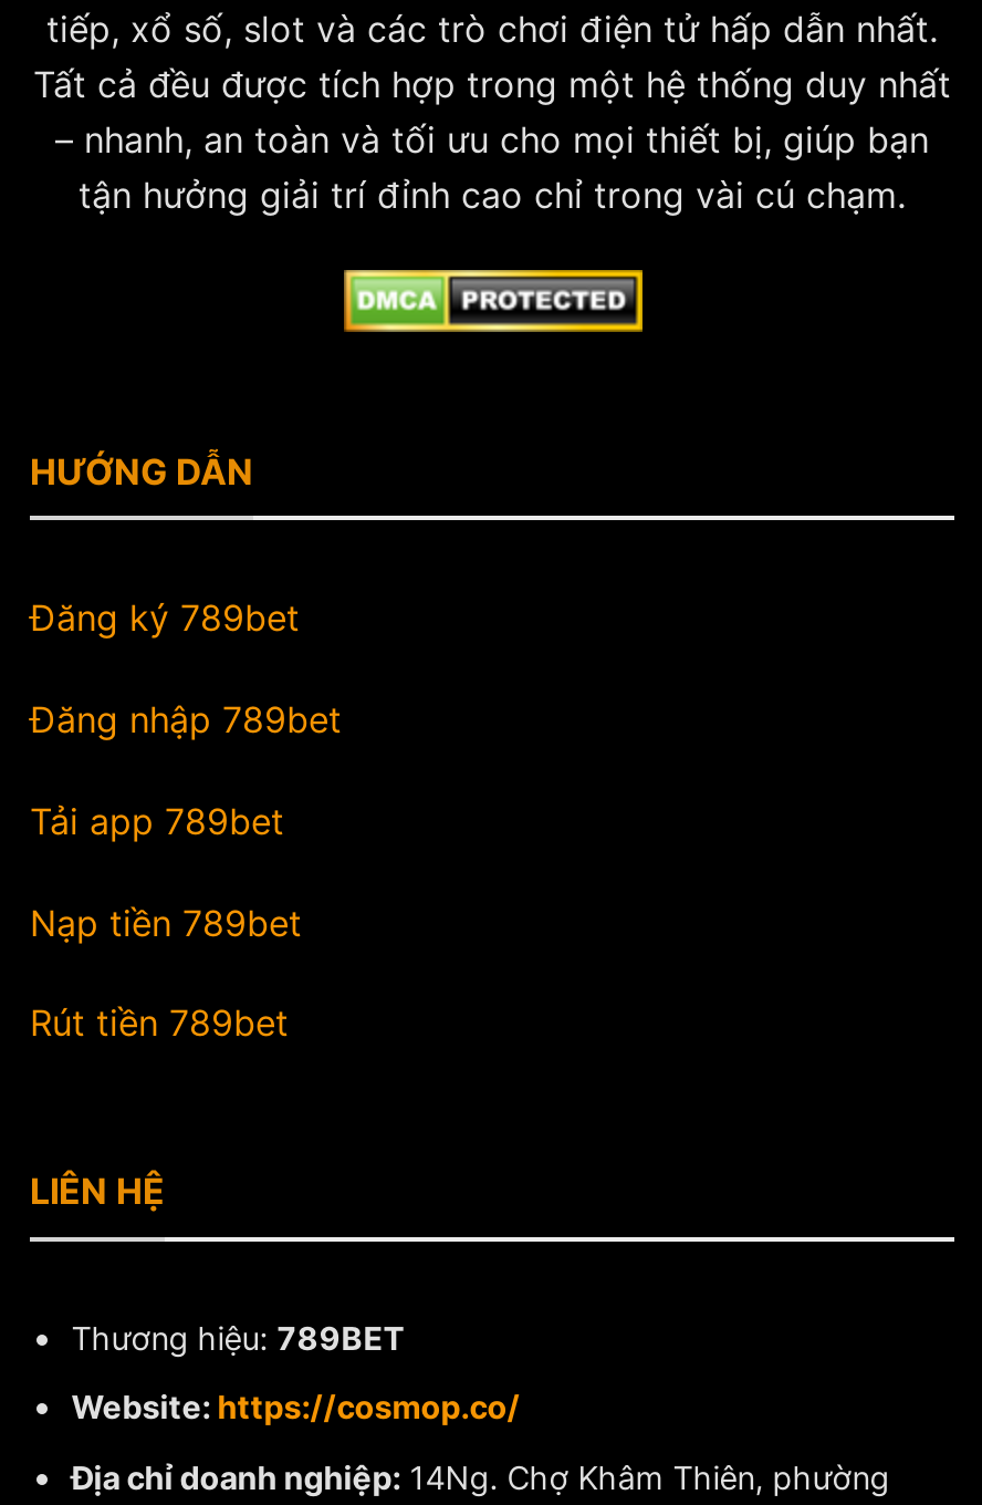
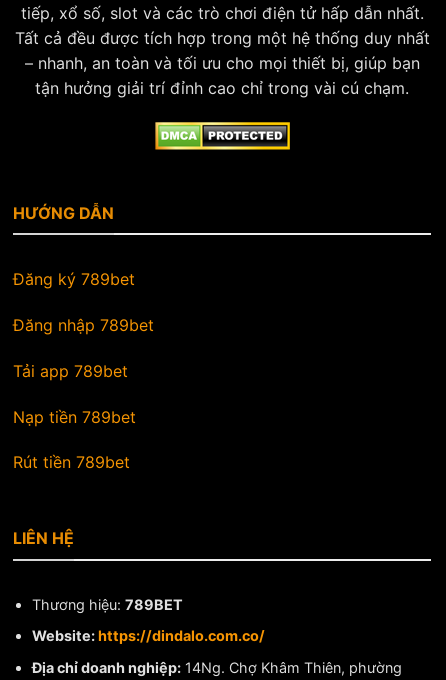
- Website: https://cosmop.co/
+ Website: https://dindalo.com.co/
